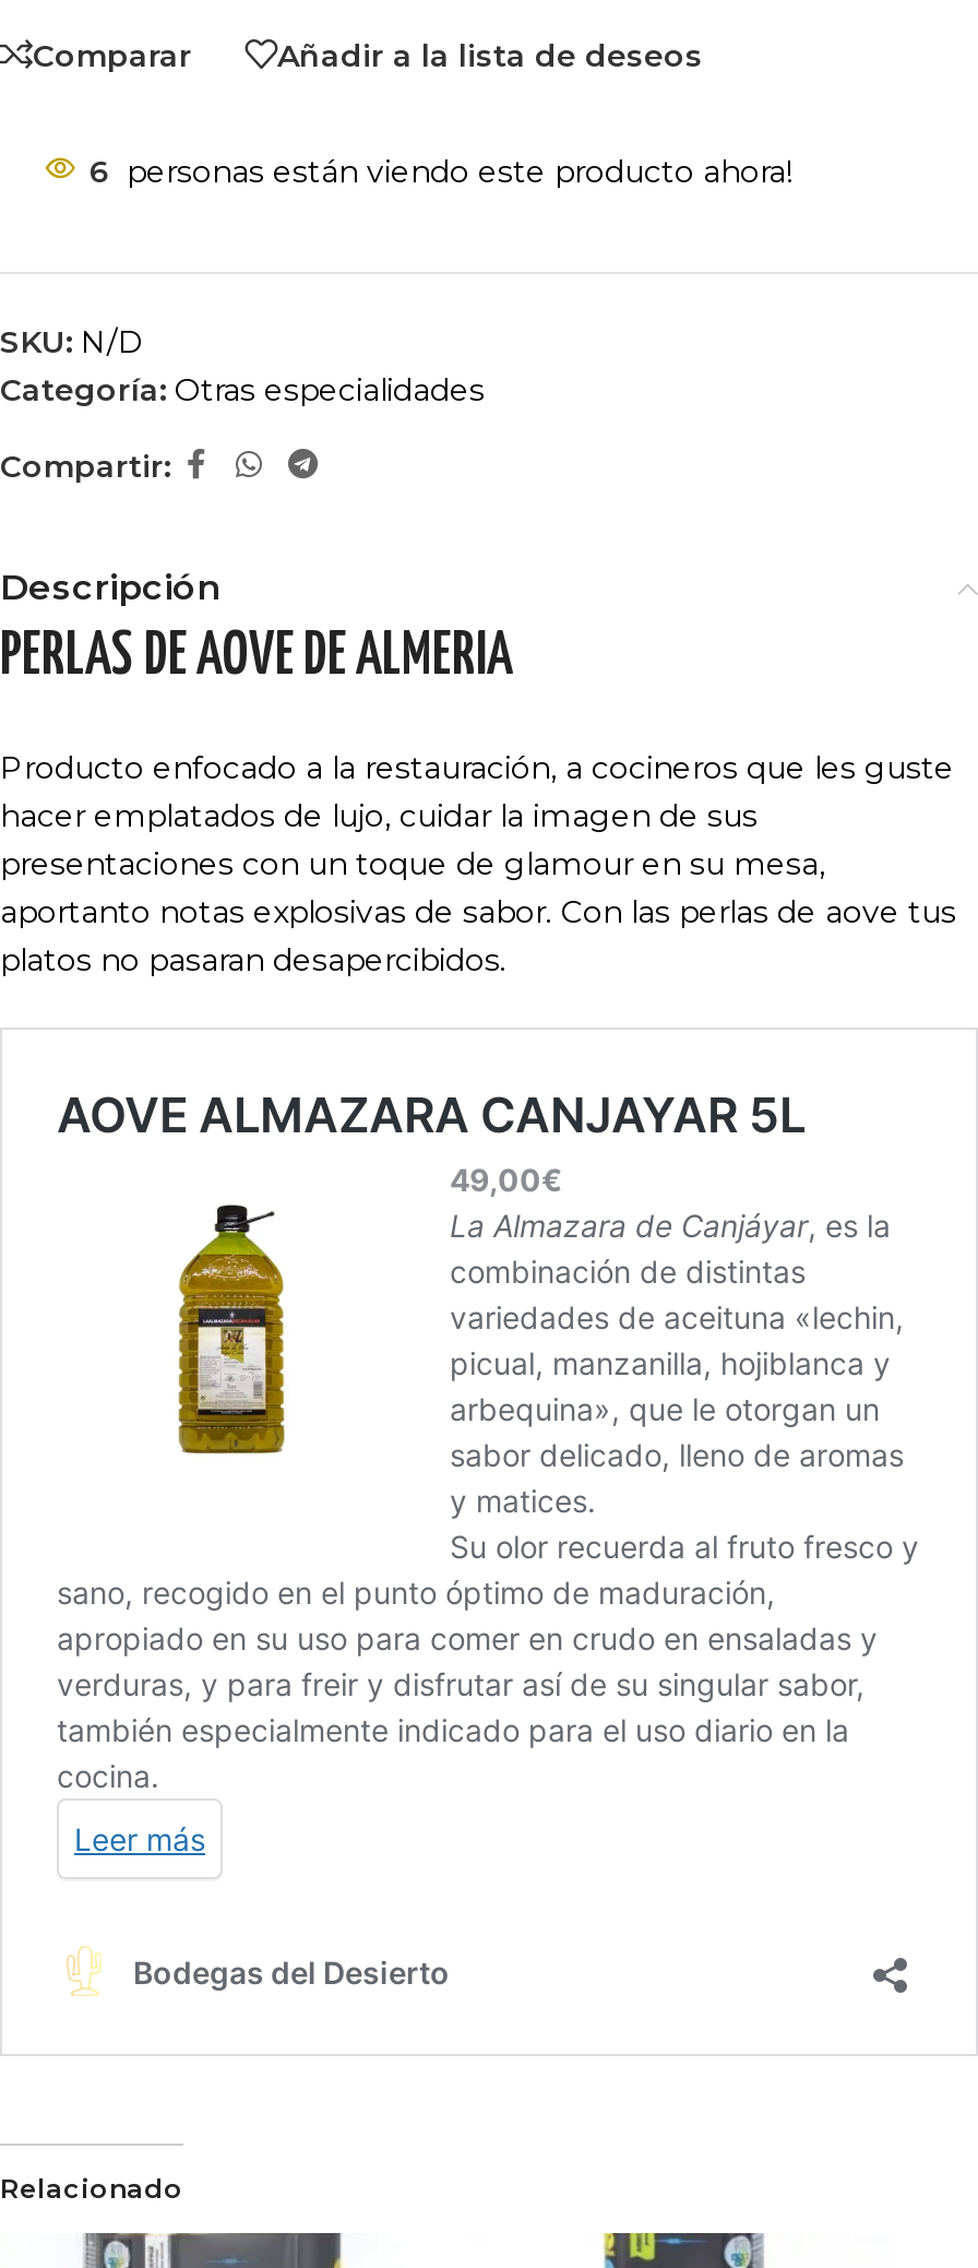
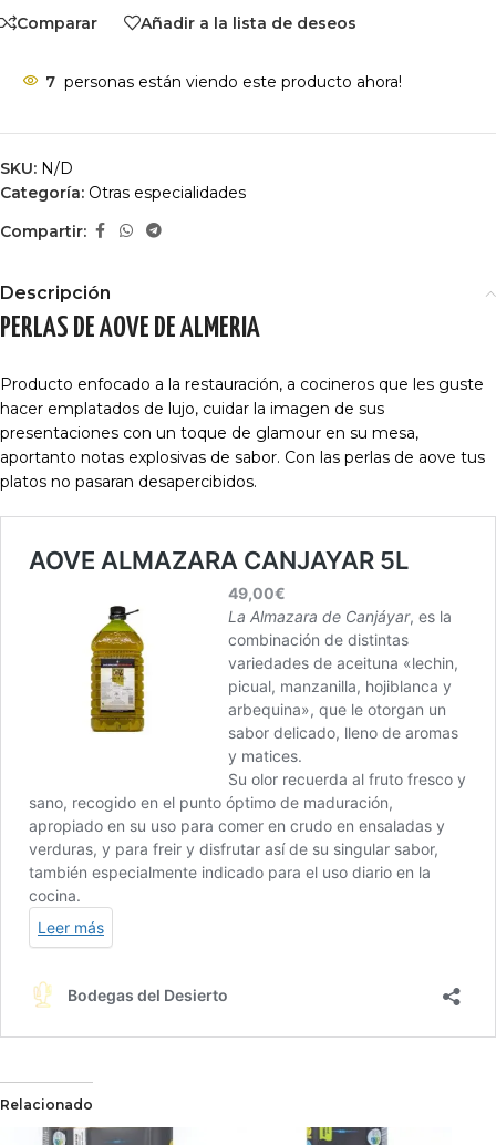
- 6 personas están viendo este producto ahora!
+ 7 personas están viendo este producto ahora!
